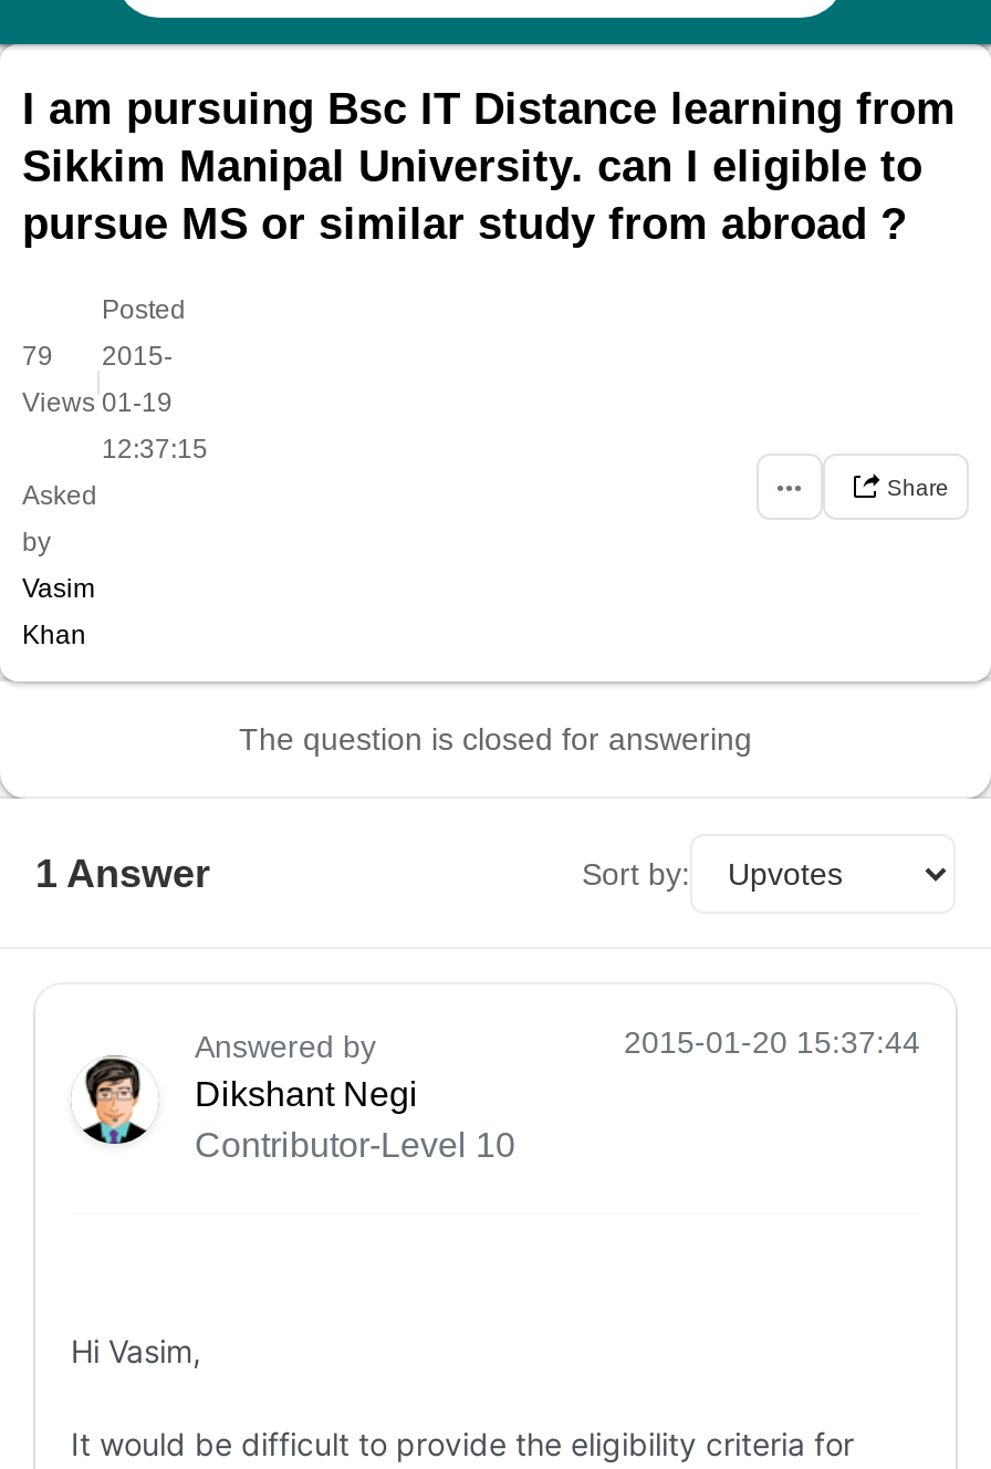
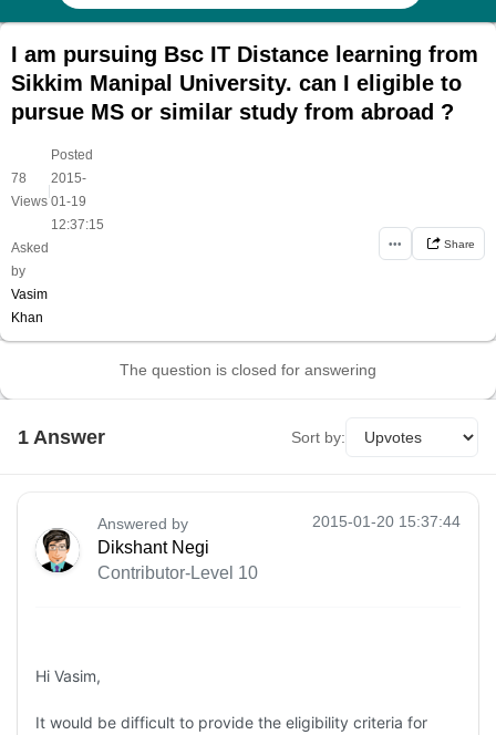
- 79
+ 78
